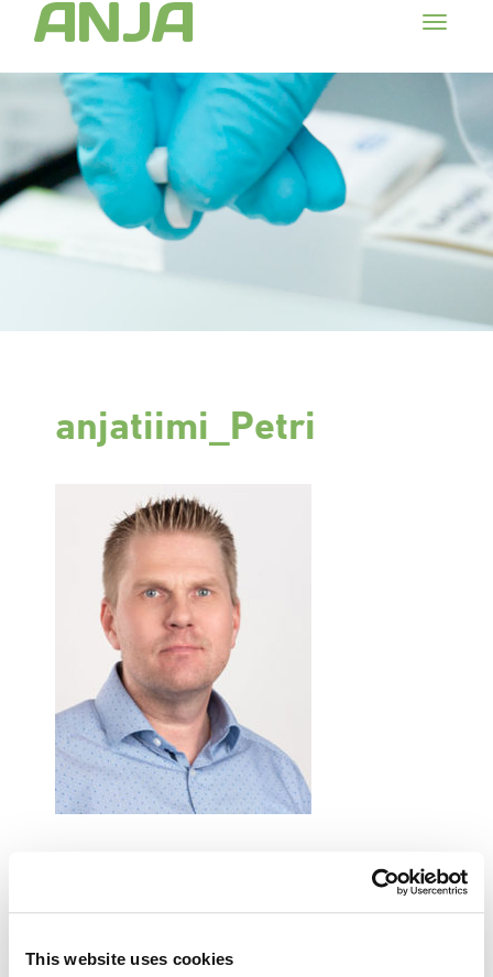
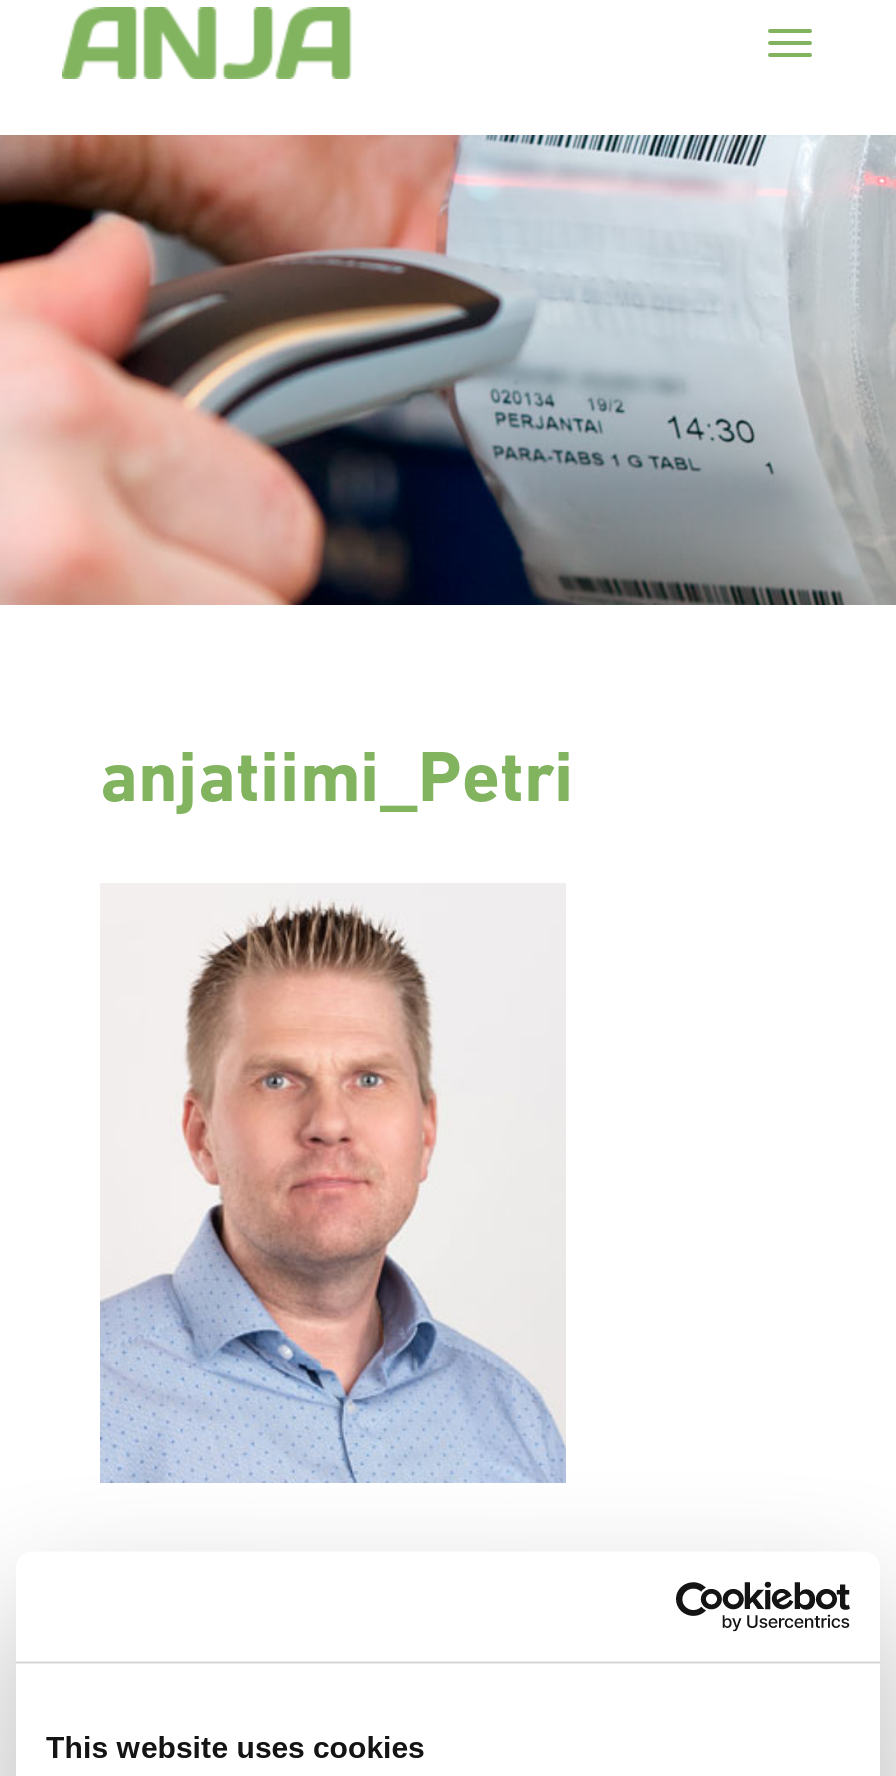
- [image]
+ [image]
